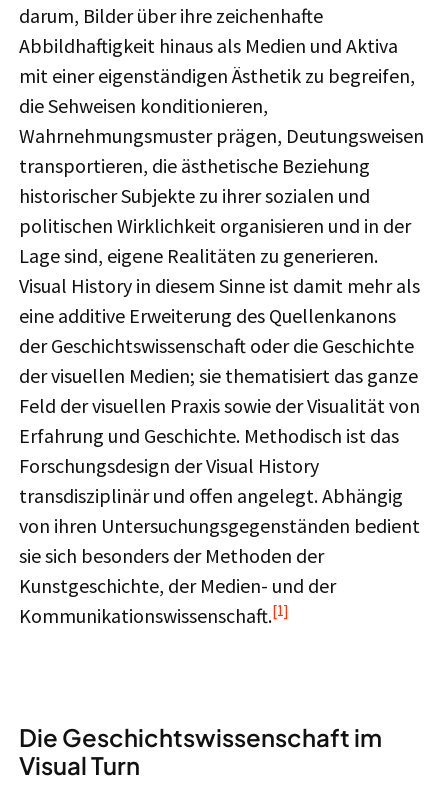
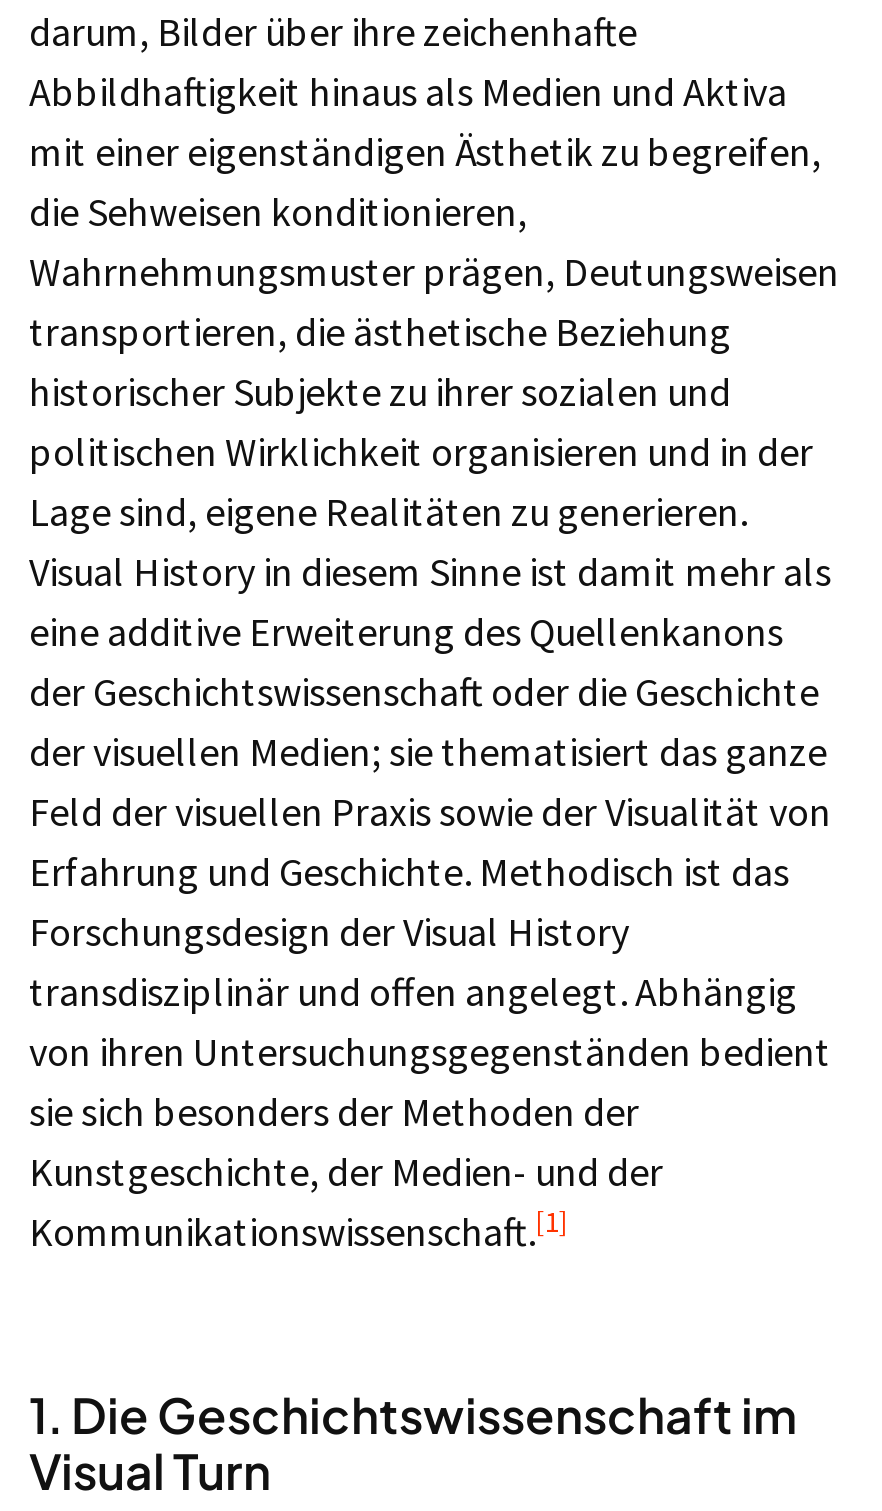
- Die Geschichtswissenschaft im
+ 1. Die Geschichtswissenschaft im
